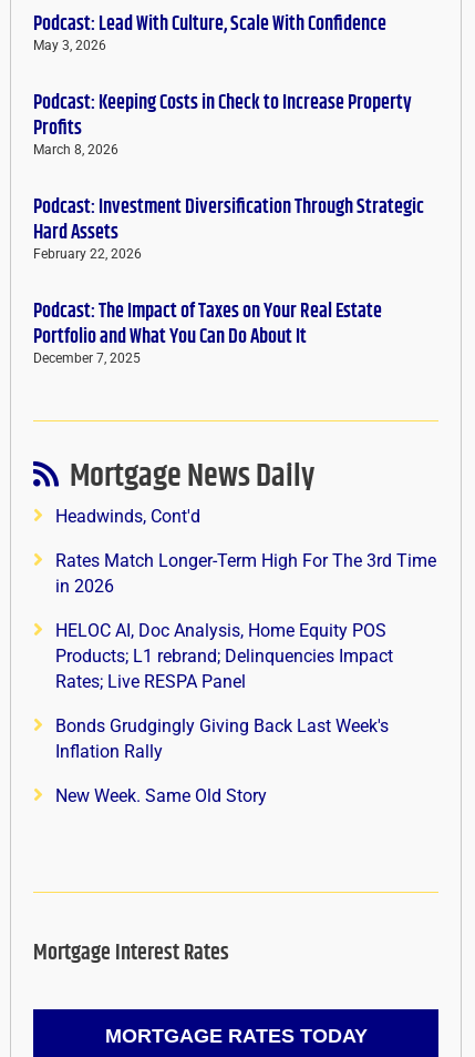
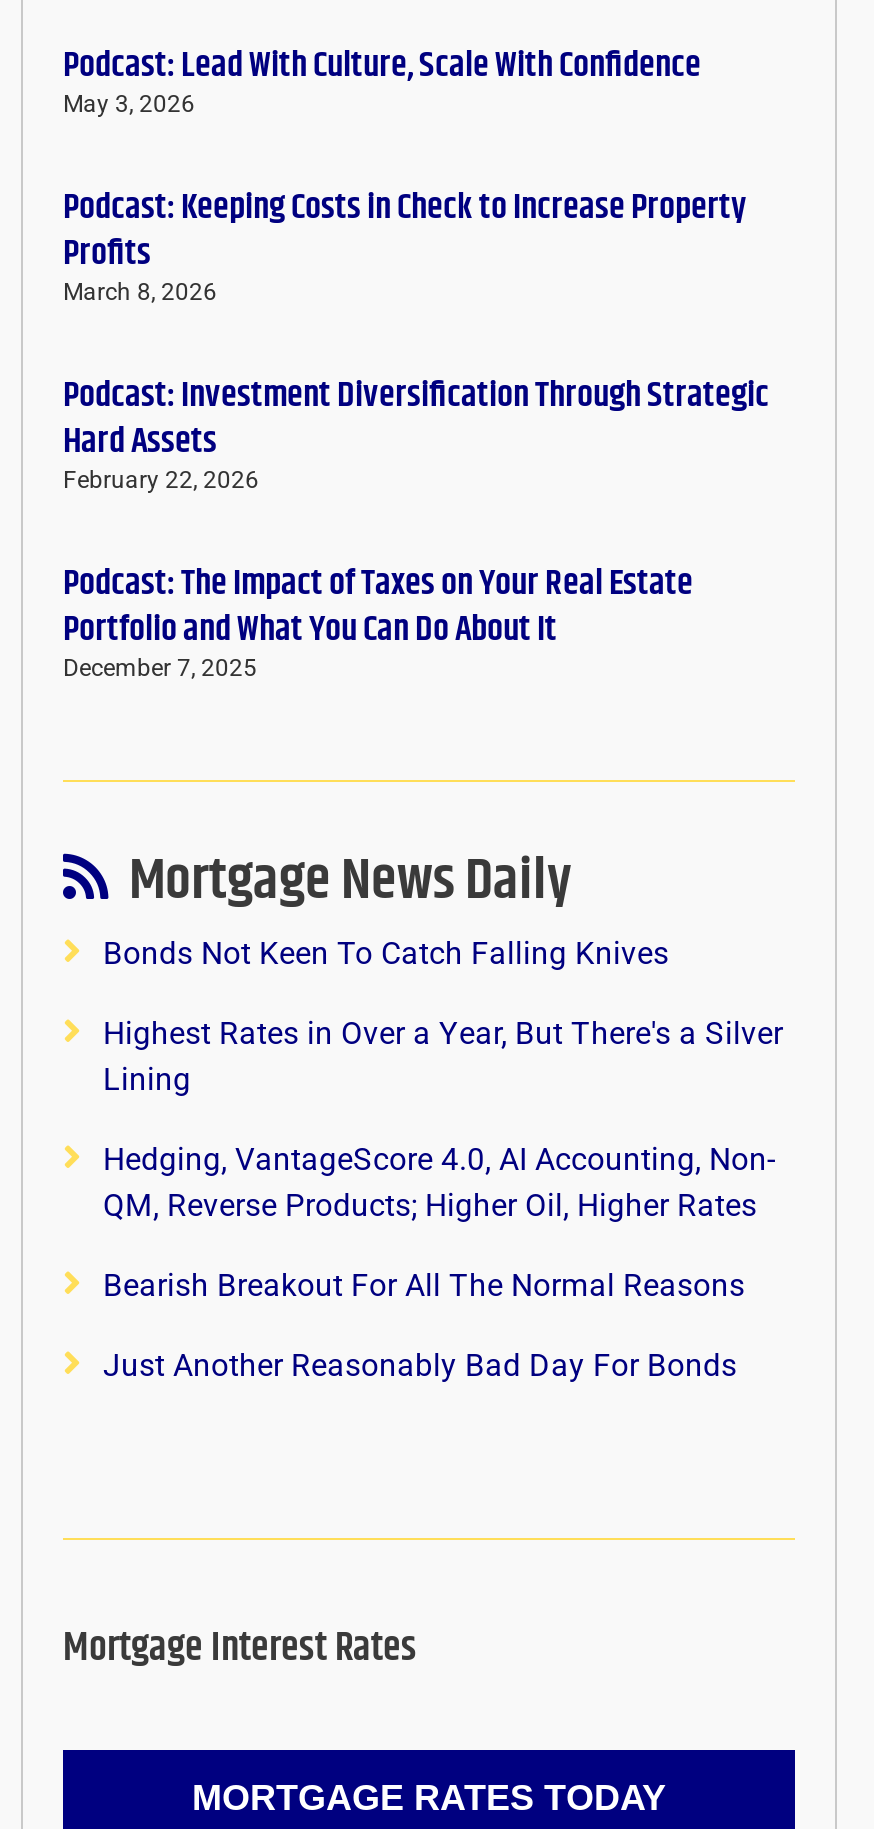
- Headwinds, Cont'd
+ Bonds Not Keen To Catch Falling Knives

- Rates Match Longer-Term High For The 3rd Time
- in 2026
+ Highest Rates in Over a Year, But There's a Silver
+ Lining

- HELOC AI, Doc Analysis, Home Equity POS
- Products; L1 rebrand; Delinquencies Impact
- Rates; Live RESPA Panel
+ Hedging, VantageScore 4.0, AI Accounting, Non-
+ QM, Reverse Products; Higher Oil, Higher Rates

- Bonds Grudgingly Giving Back Last Week's
- Inflation Rally
+ Bearish Breakout For All The Normal Reasons

- New Week. Same Old Story
+ Just Another Reasonably Bad Day For Bonds
